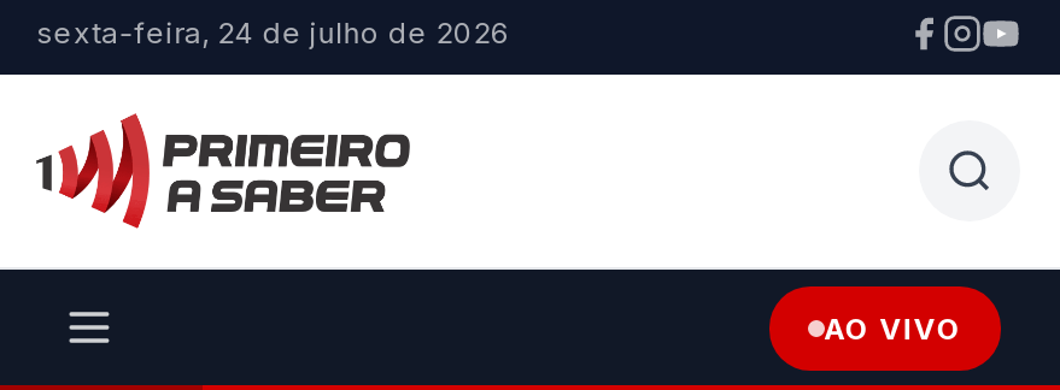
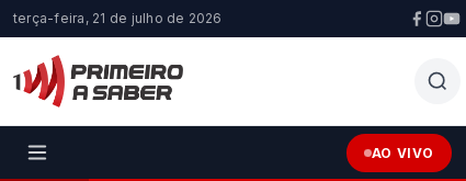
- sexta-feira, 24 de julho de 2026
+ terça-feira, 21 de julho de 2026
